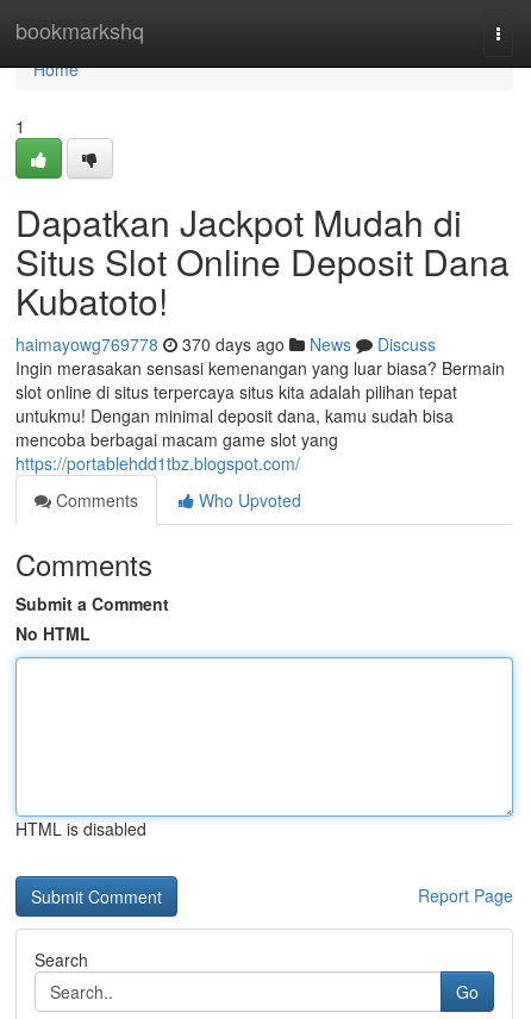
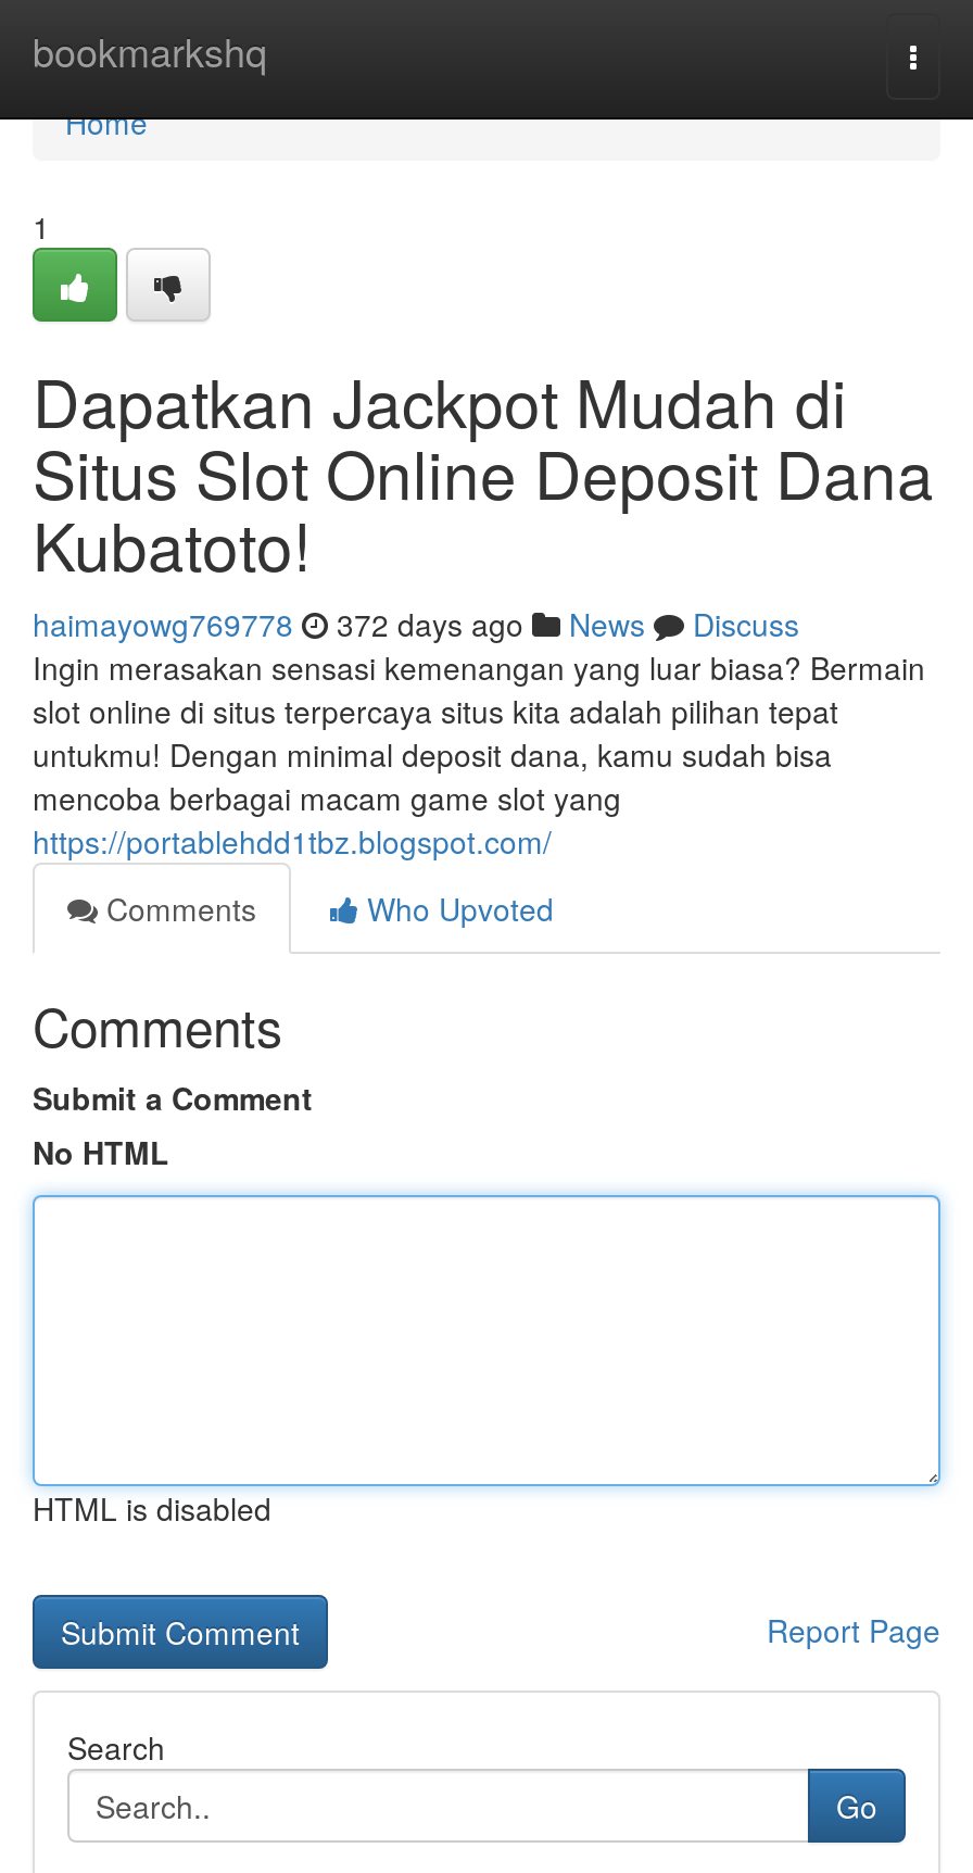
- haimayowg769778 370 days ago News Discuss
+ haimayowg769778 372 days ago News Discuss
